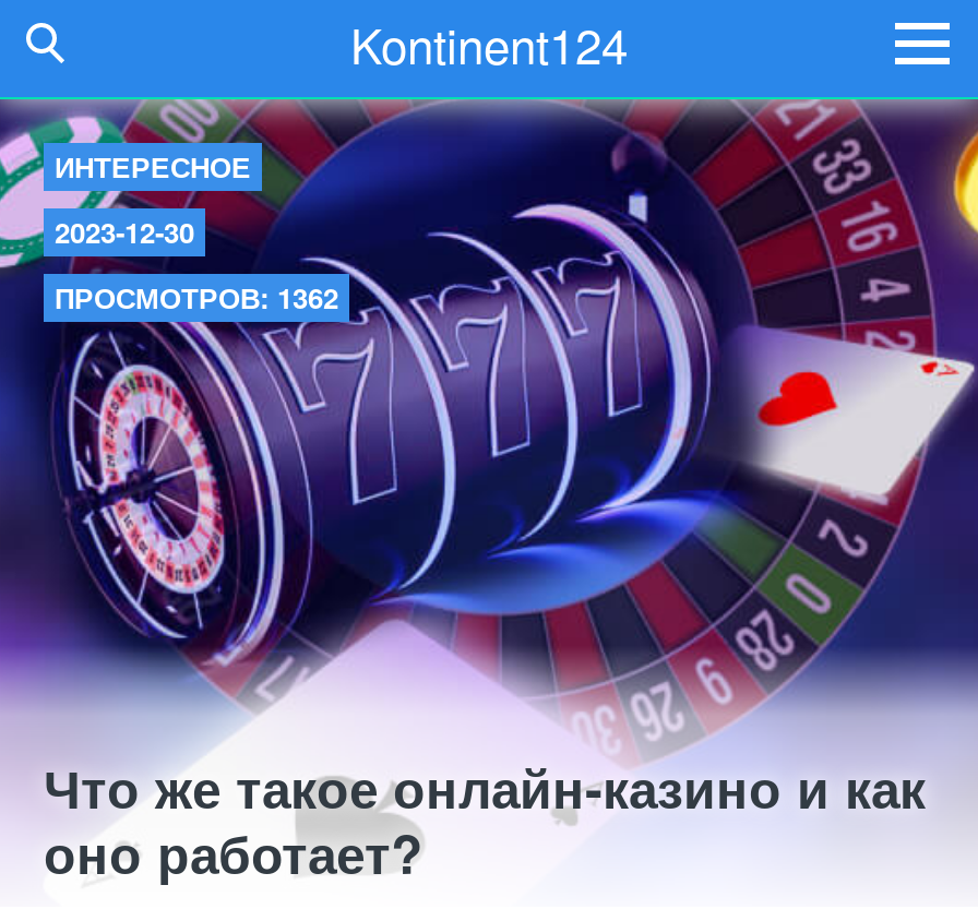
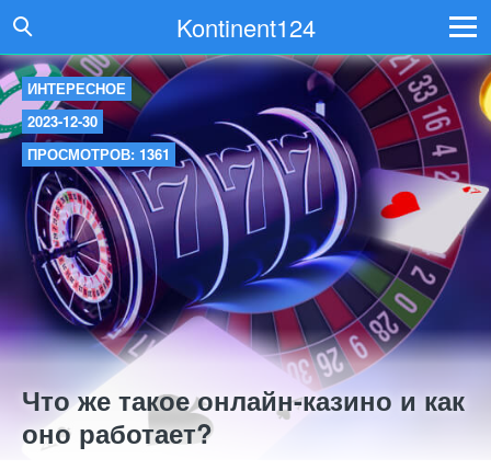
- ПРОСМОТРОВ: 1362
+ ПРОСМОТРОВ: 1361
